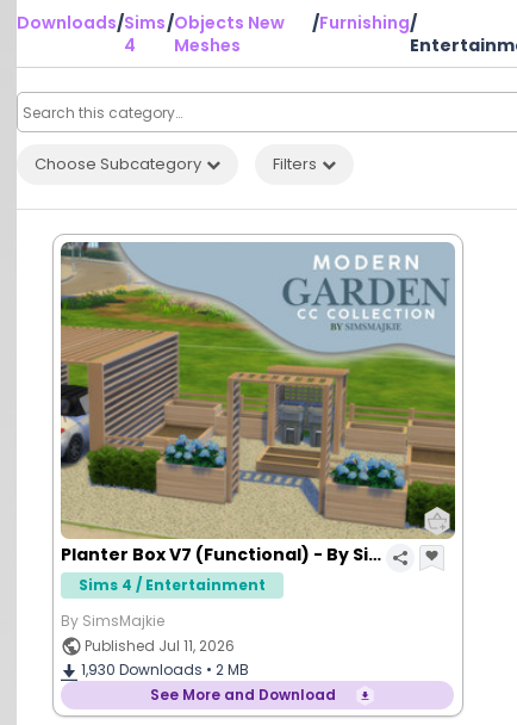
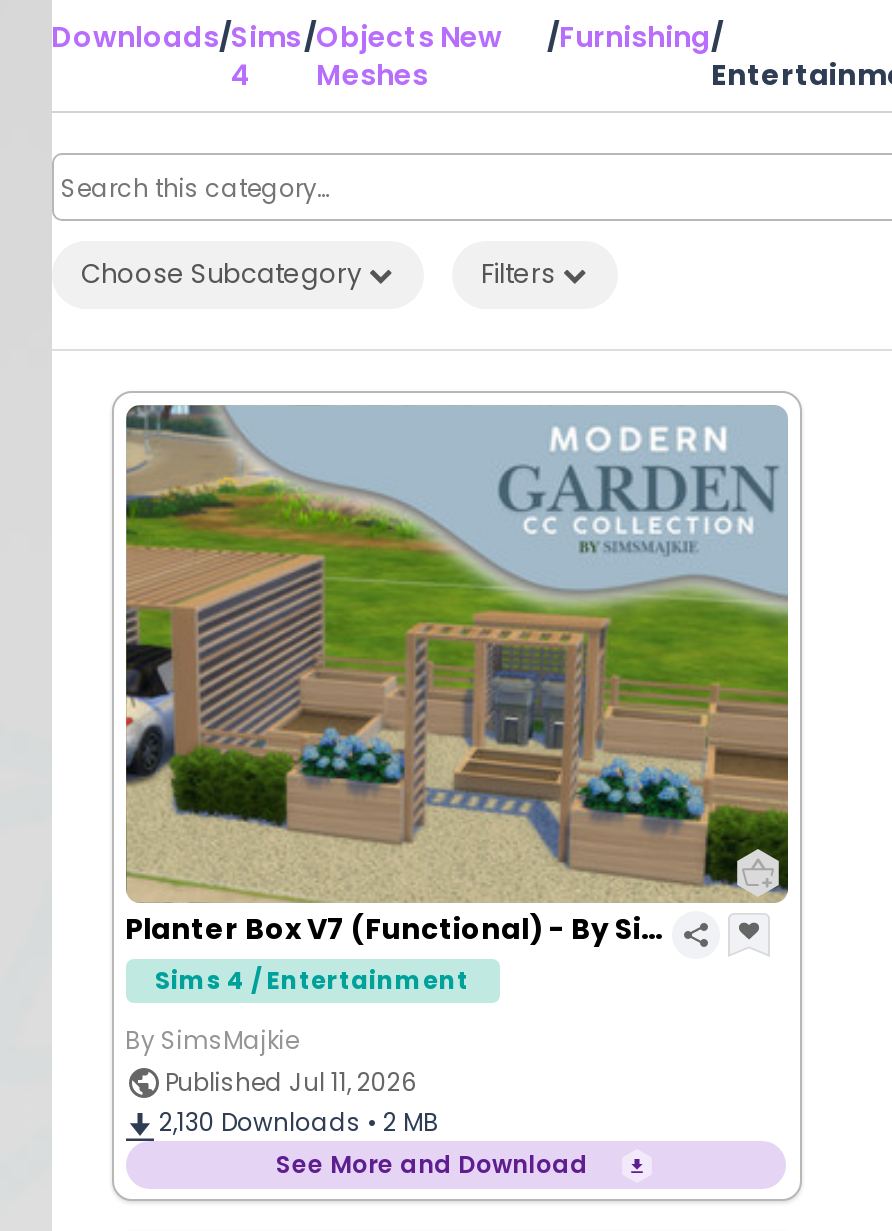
- 1,930 Downloads • 2 MB
+ 2,130 Downloads • 2 MB
